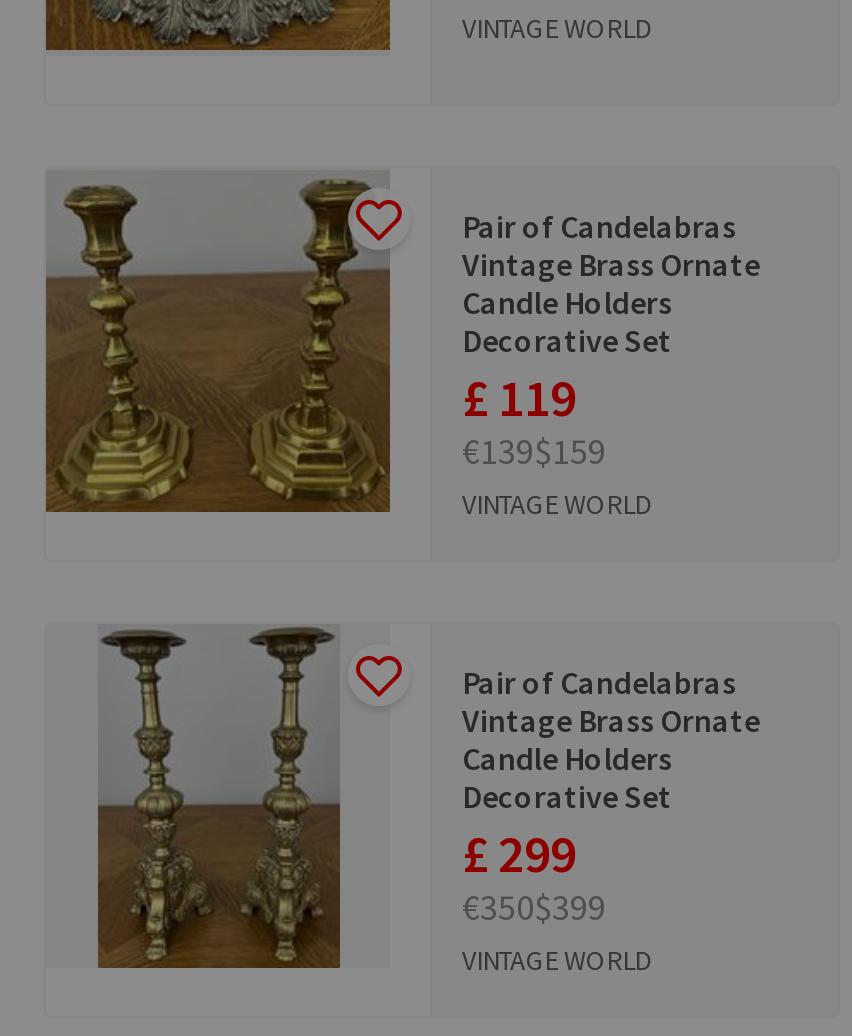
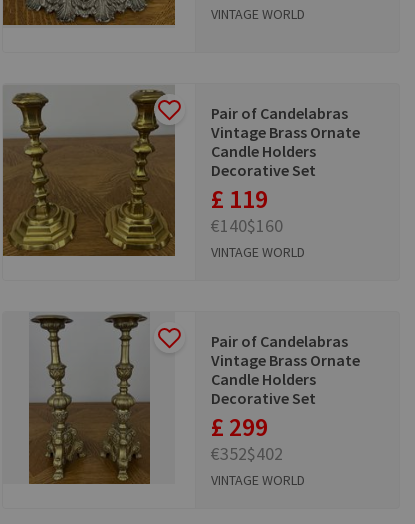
- €139$159
+ €140$160

- €350$399
+ €352$402
